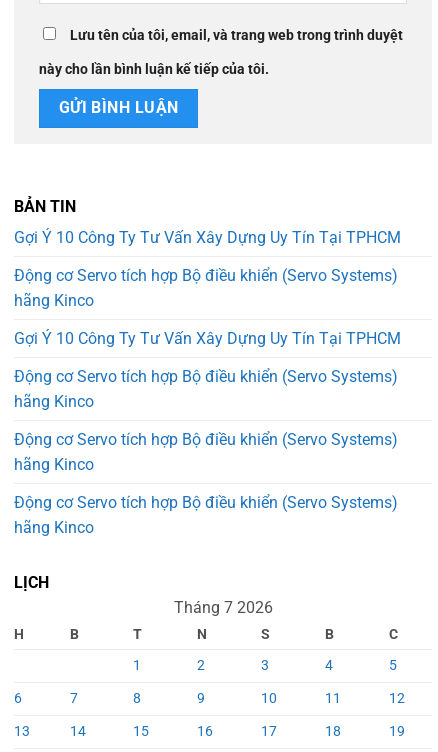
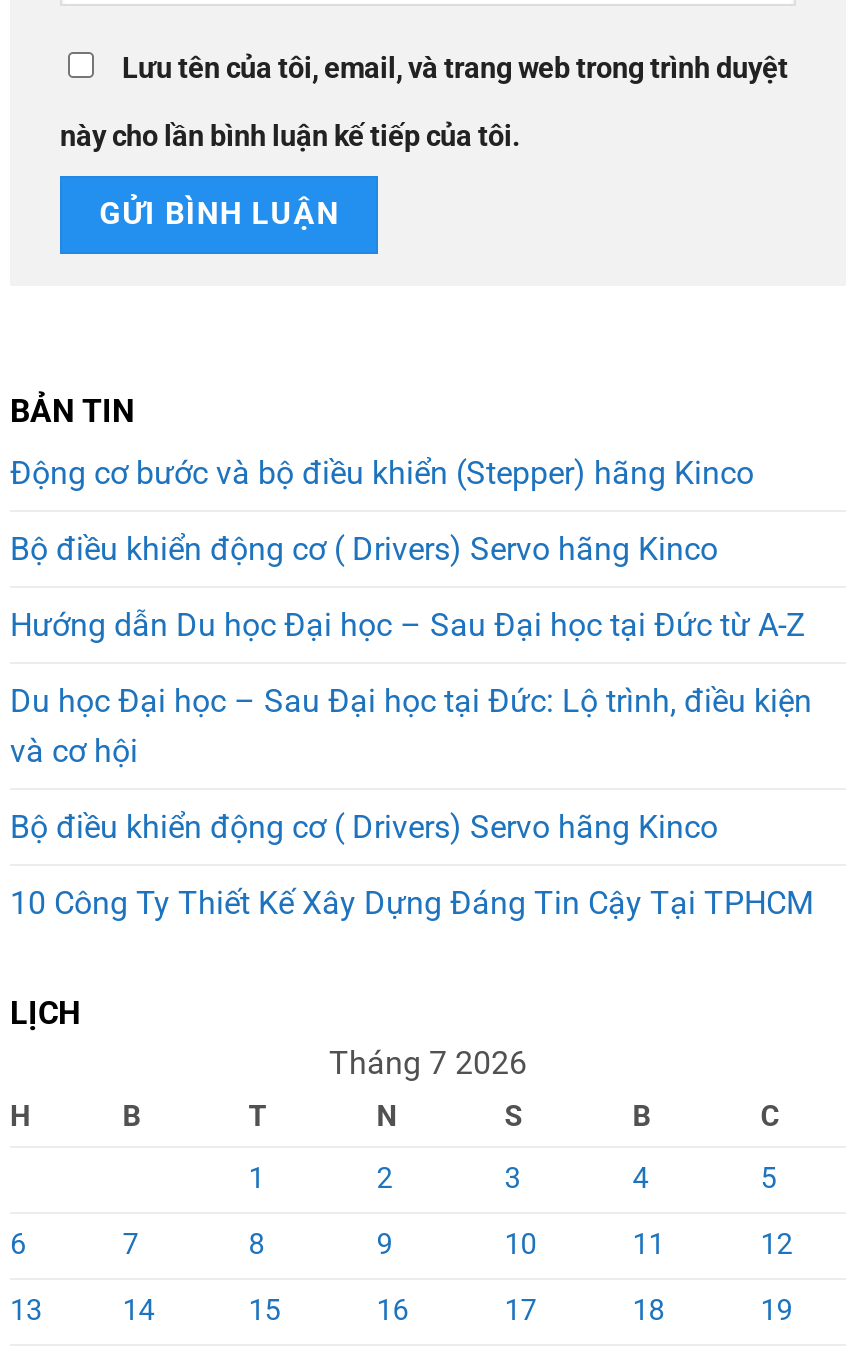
- Gợi Ý 10 Công Ty Tư Vấn Xây Dựng Uy Tín Tại TPHCM
+ Động cơ bước và bộ điều khiển (Stepper) hãng Kinco

- Động cơ Servo tích hợp Bộ điều khiển (Servo Systems)
- hãng Kinco
+ Bộ điều khiển động cơ ( Drivers) Servo hãng Kinco

- Gợi Ý 10 Công Ty Tư Vấn Xây Dựng Uy Tín Tại TPHCM
+ Hướng dẫn Du học Đại học – Sau Đại học tại Đức từ A-Z

- Động cơ Servo tích hợp Bộ điều khiển (Servo Systems)
- hãng Kinco
+ Du học Đại học – Sau Đại học tại Đức: Lộ trình, điều kiện
+ và cơ hội

- Động cơ Servo tích hợp Bộ điều khiển (Servo Systems)
- hãng Kinco
+ Bộ điều khiển động cơ ( Drivers) Servo hãng Kinco

- Động cơ Servo tích hợp Bộ điều khiển (Servo Systems)
- hãng Kinco
+ 10 Công Ty Thiết Kế Xây Dựng Đáng Tin Cậy Tại TPHCM
